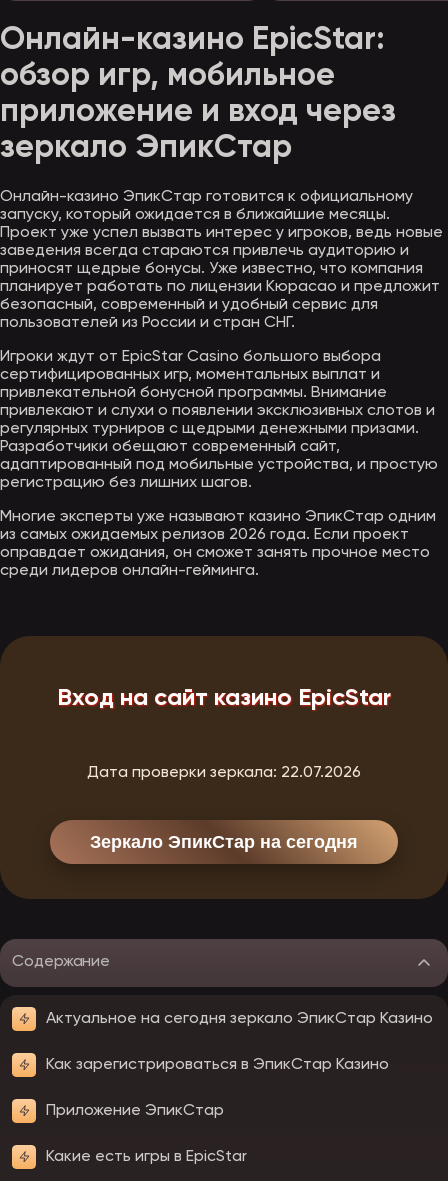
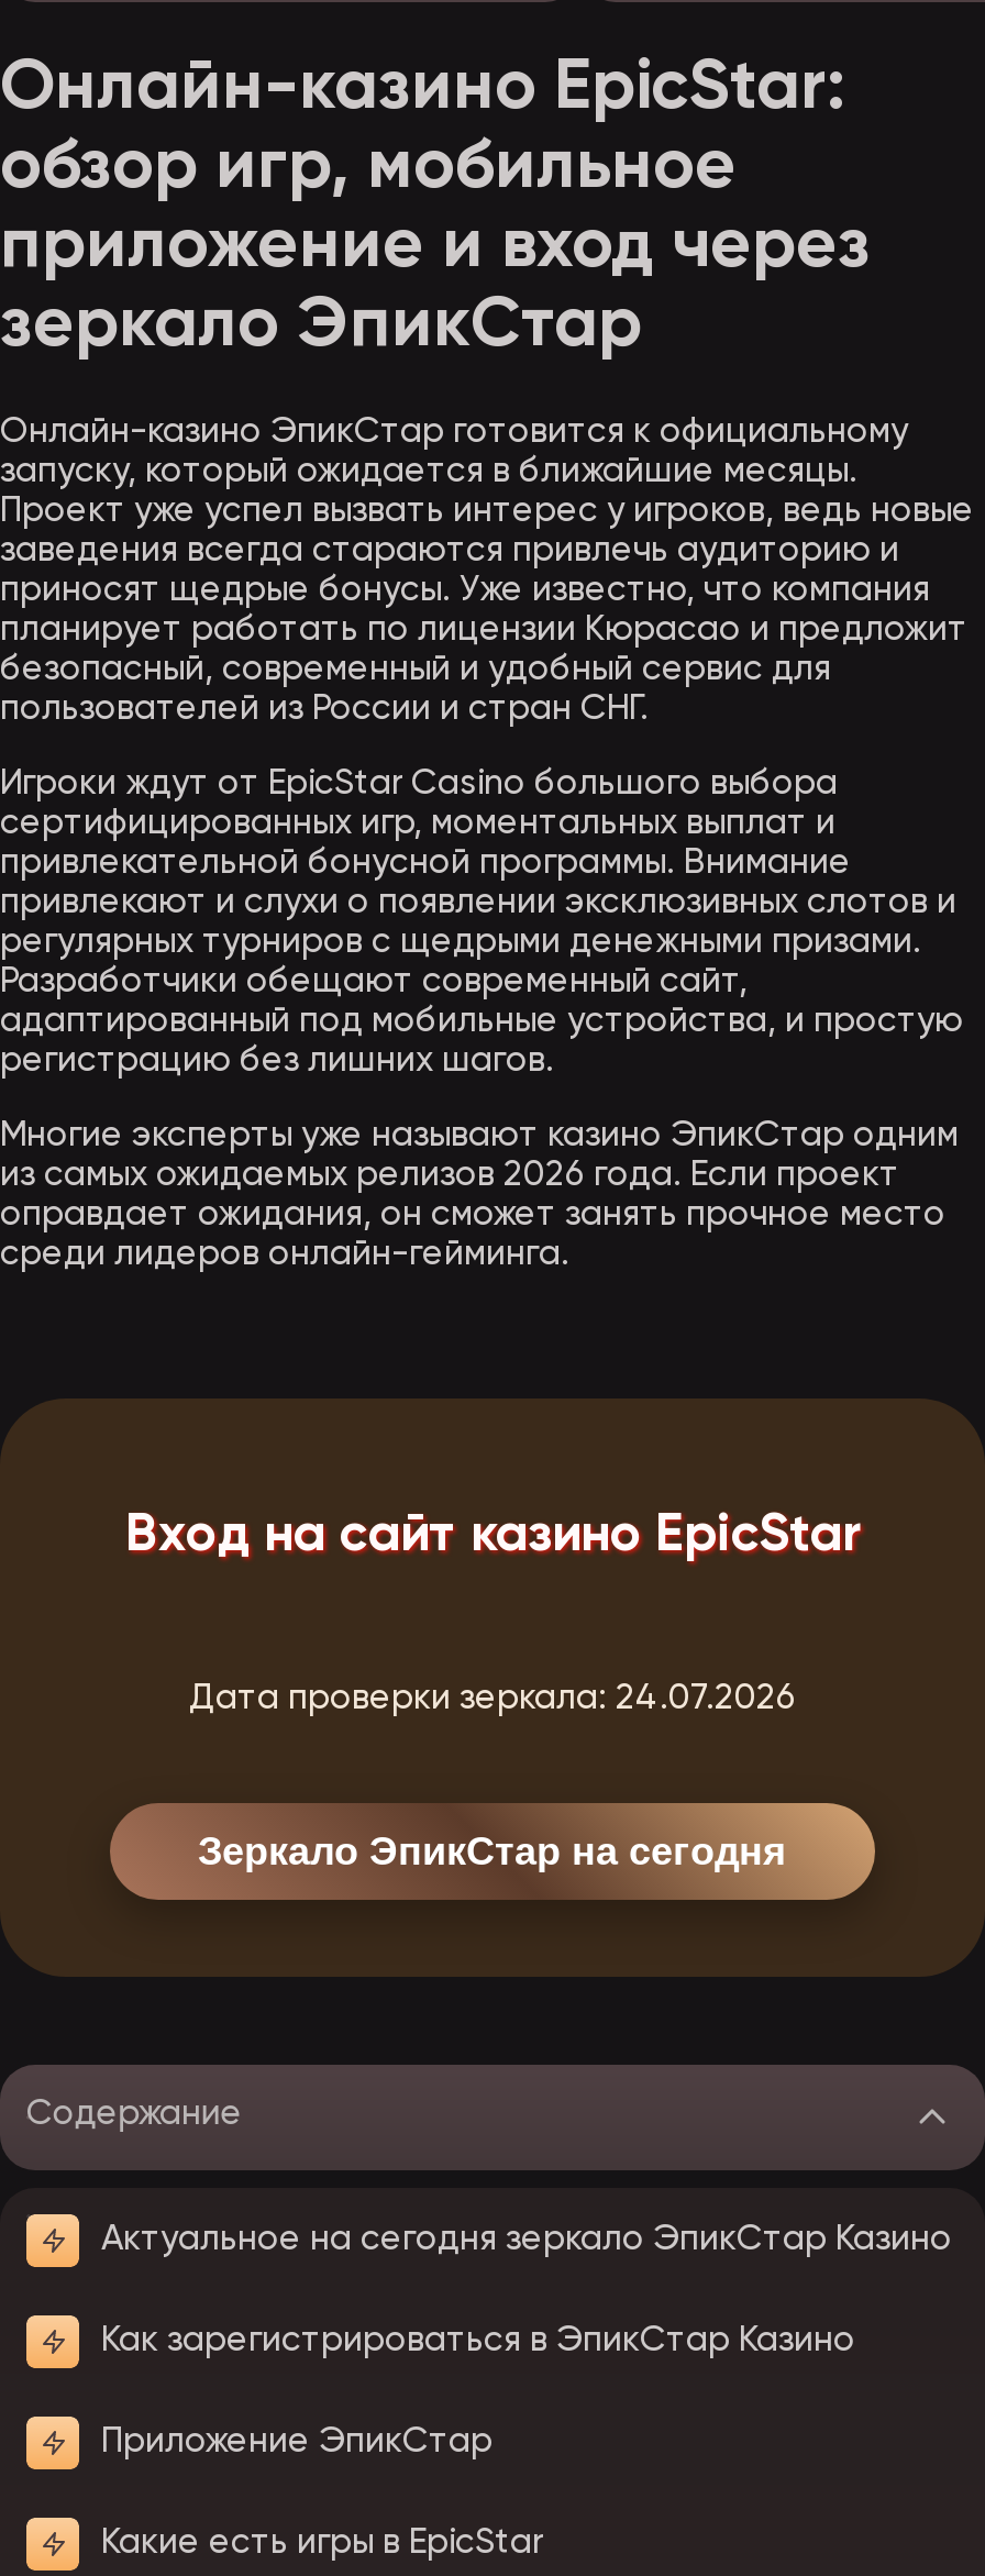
- Дата проверки зеркала: 22.07.2026
+ Дата проверки зеркала: 24.07.2026
